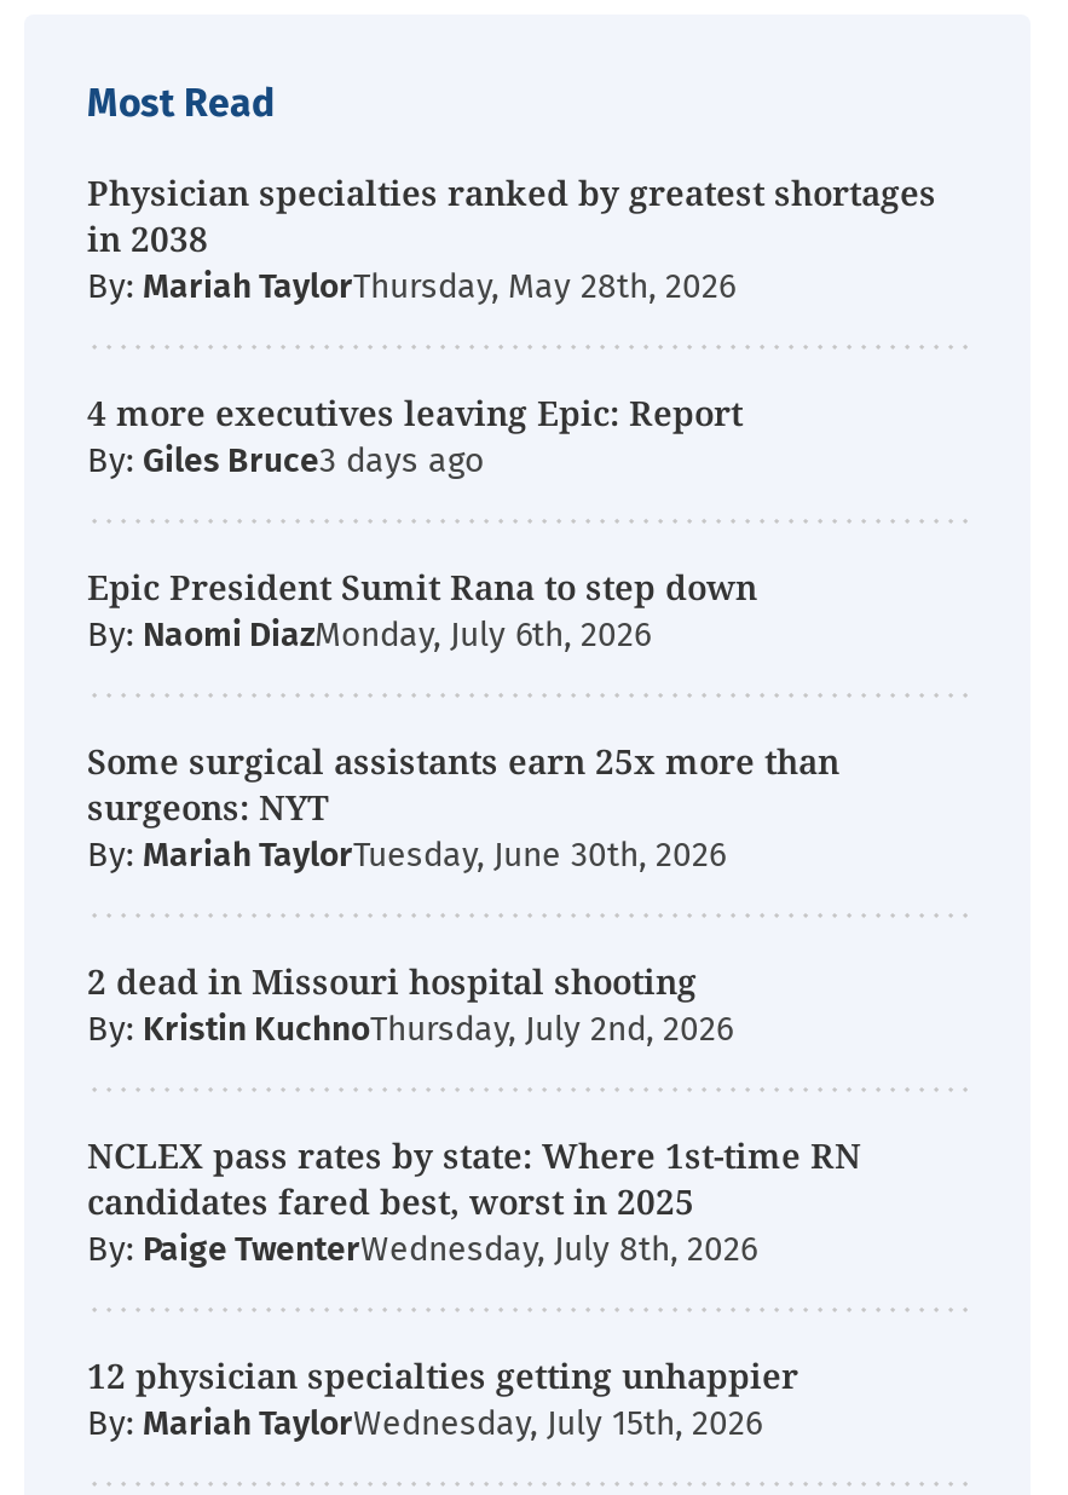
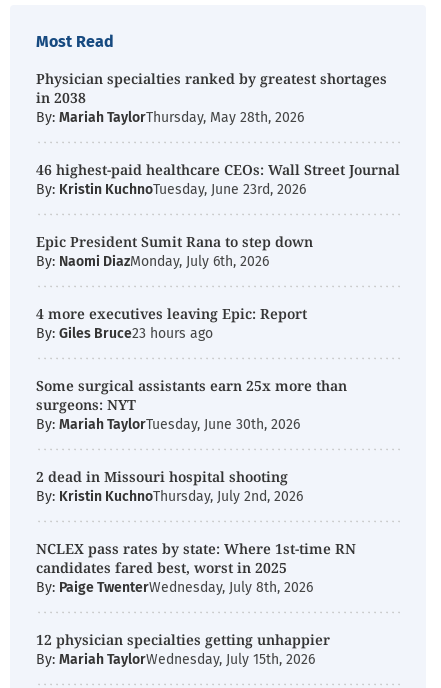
moved down: 4 more executives leaving Epic: Report

- By: Giles Bruce
+ 46 highest-paid healthcare CEOs: Wall Street Journal
+ By: Kristin KuchnoTuesday, June 23rd, 2026

+ By: Giles Bruce23 hours ago
